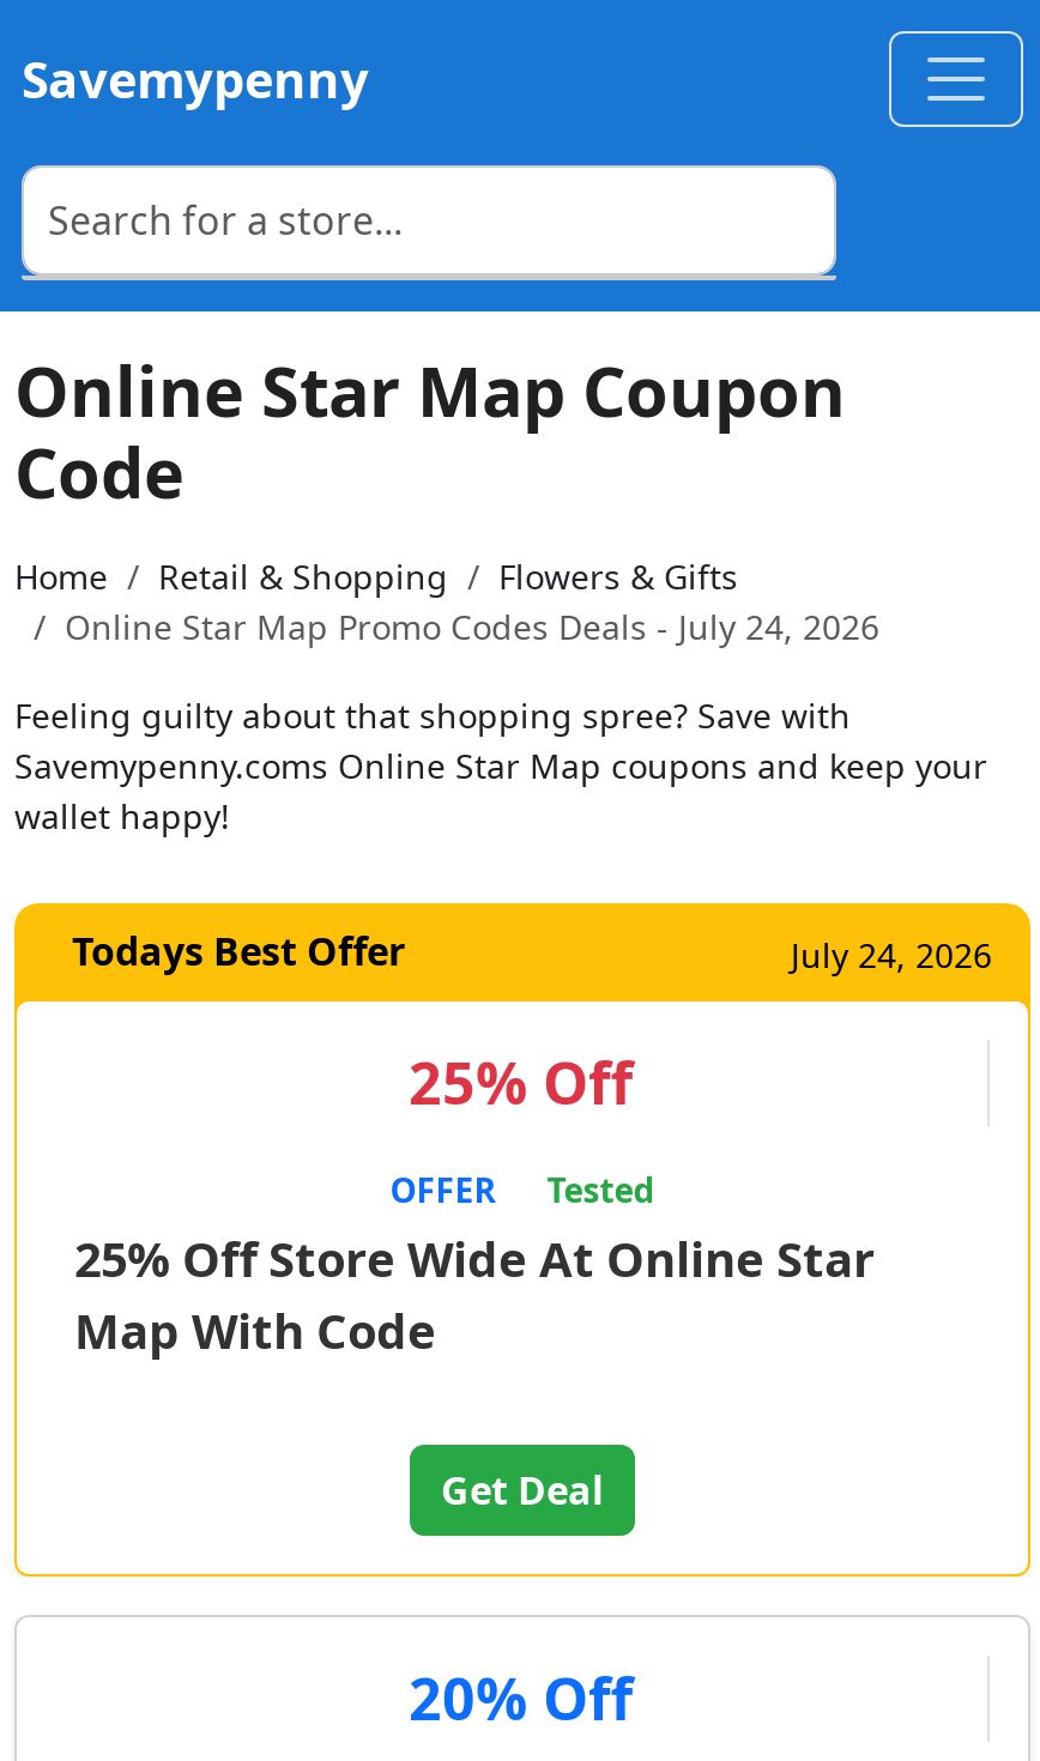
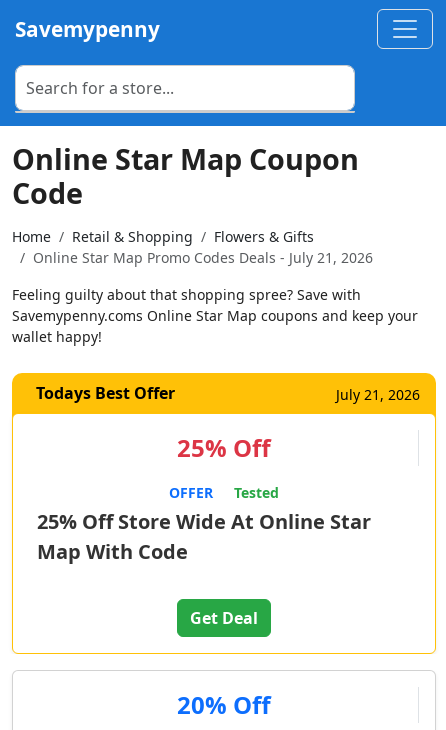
- Online Star Map Promo Codes Deals - July 24, 2026
+ Online Star Map Promo Codes Deals - July 21, 2026

- July 24, 2026
+ July 21, 2026
